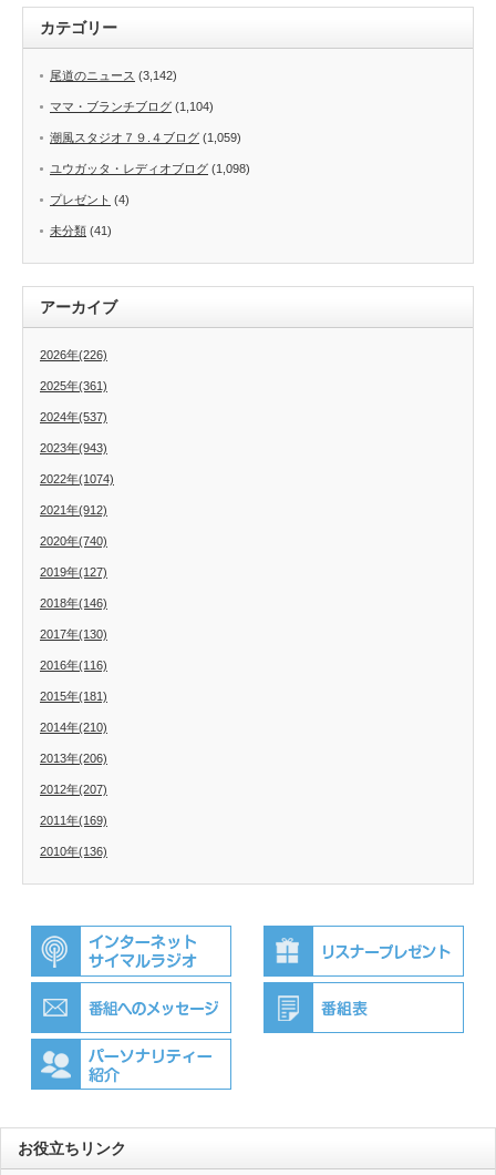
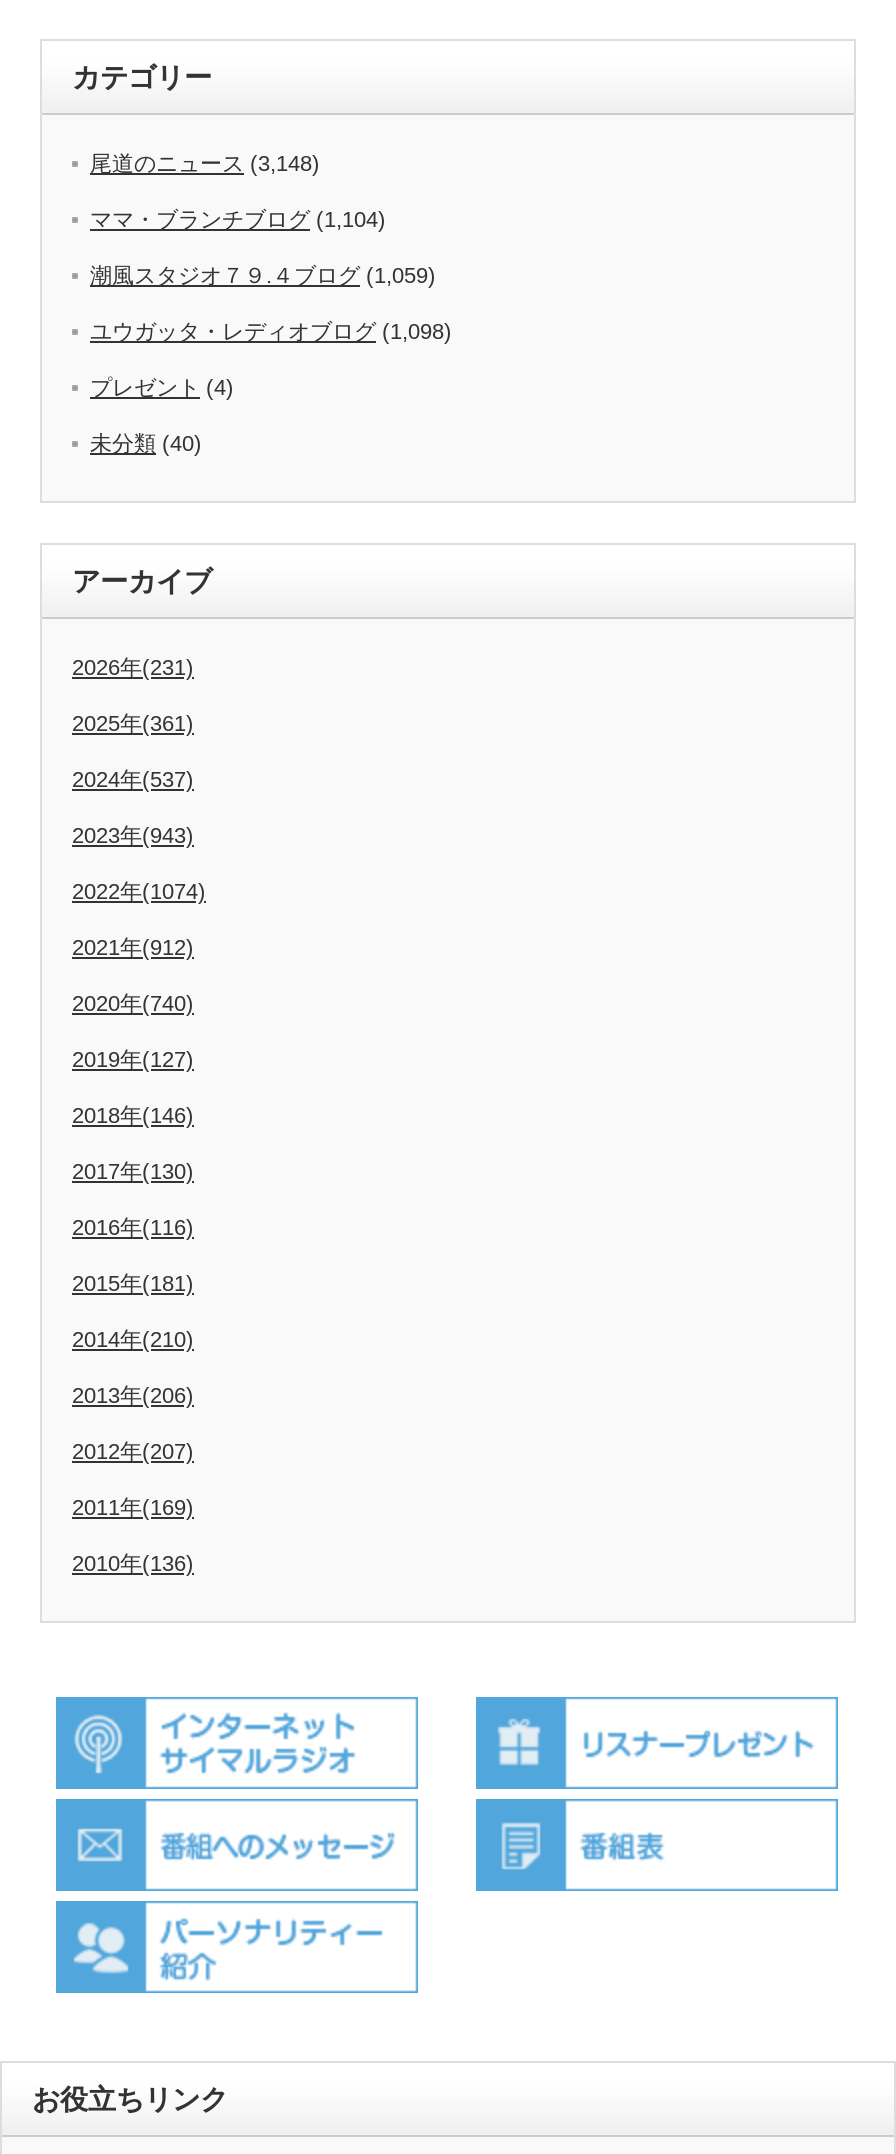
- 尾道のニュース(3,142)
+ 尾道のニュース(3,148)

- 未分類(41)
+ 未分類(40)

- 2026年(226)
+ 2026年(231)
